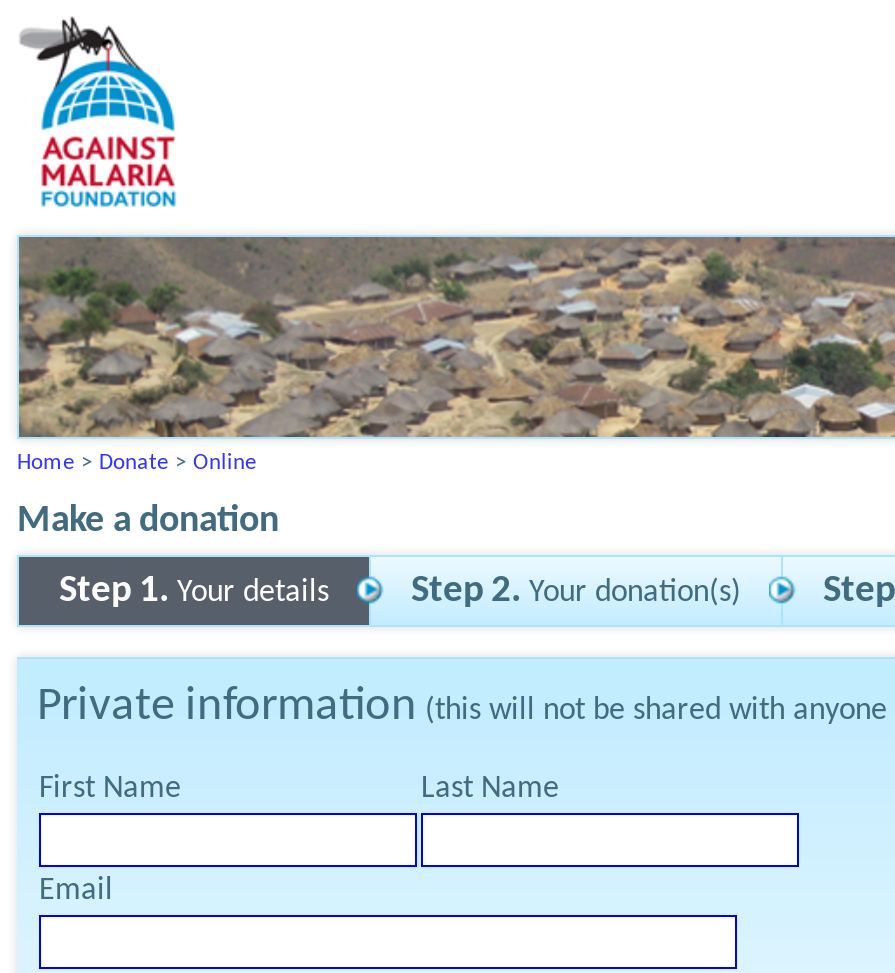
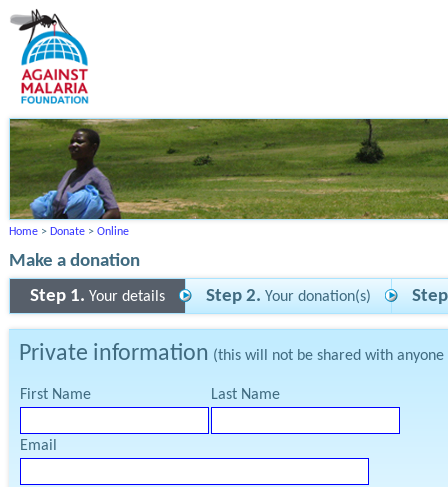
- [image]
+ [image]
